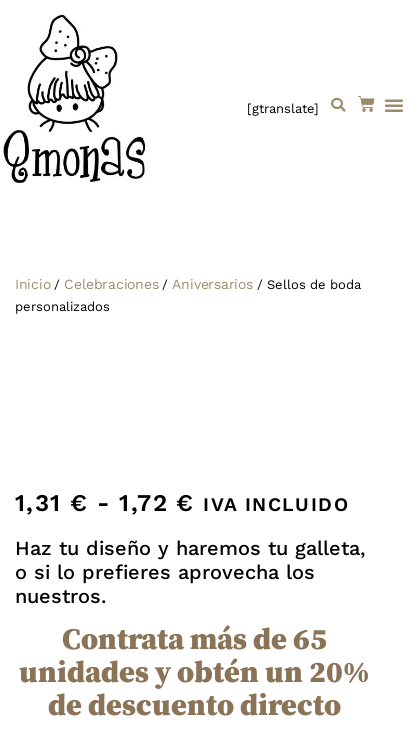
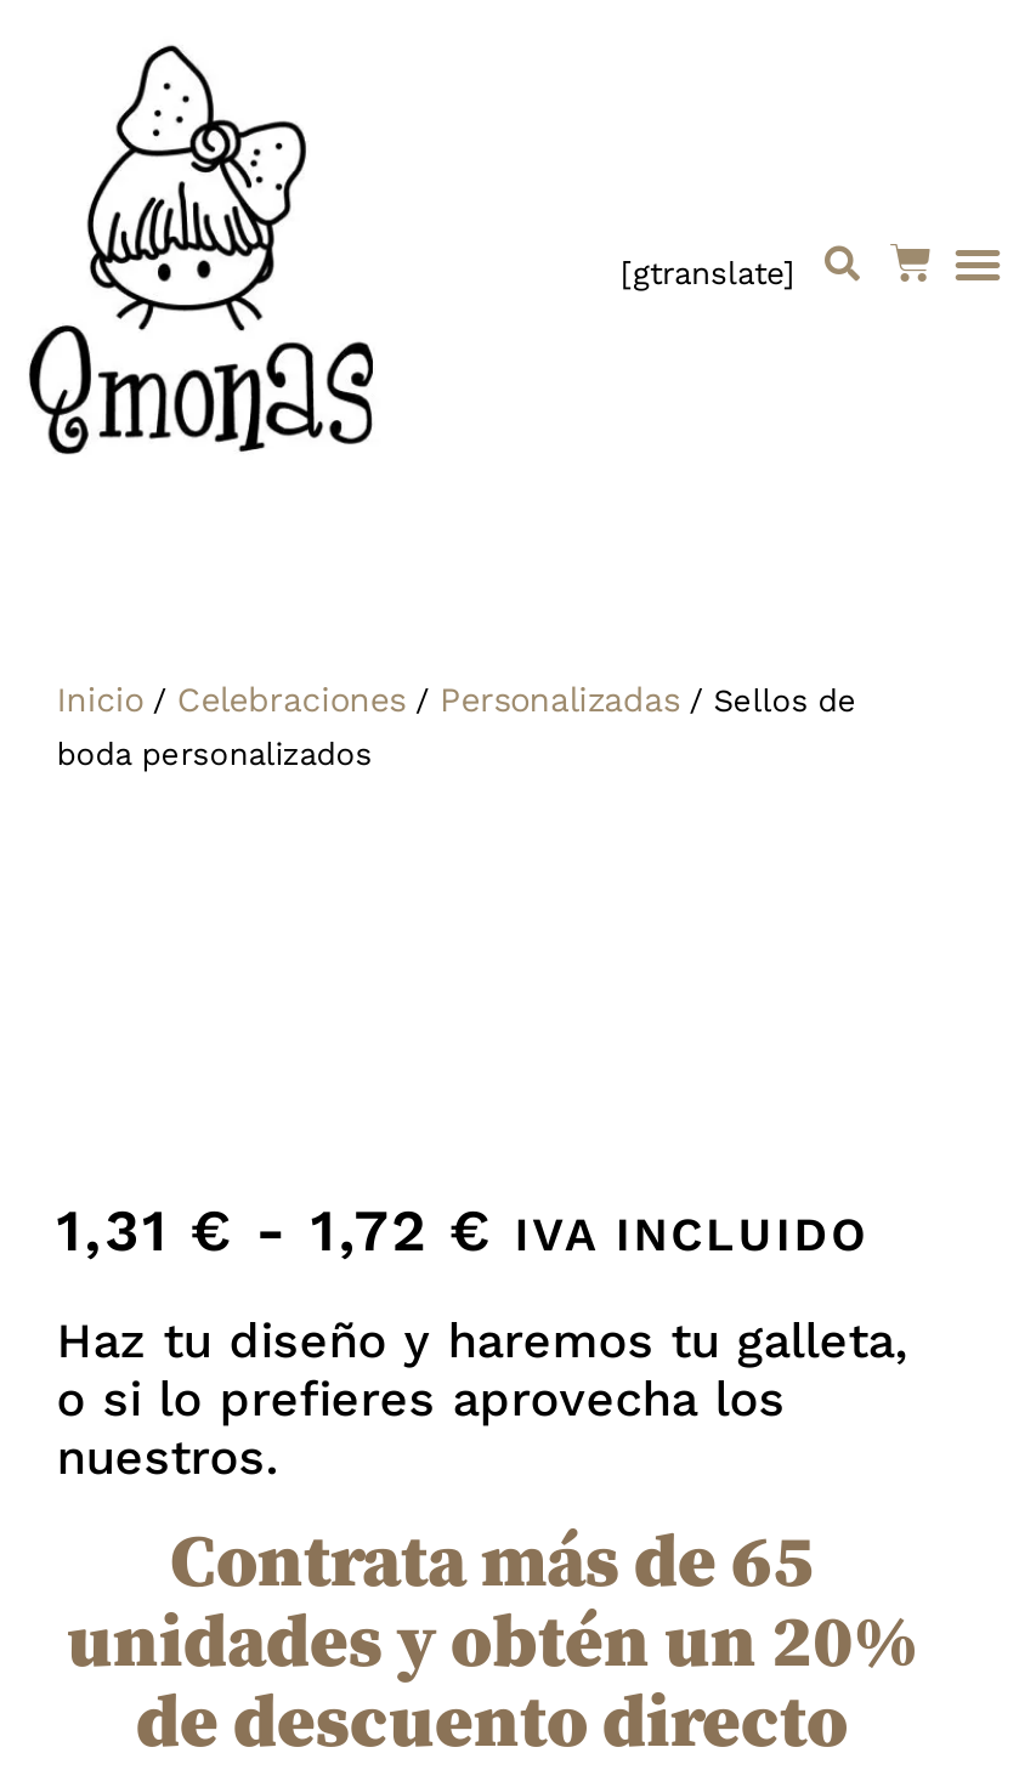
- Inicio / Celebraciones / Aniversarios / Sellos de boda
- personalizados
+ Inicio / Celebraciones / Personalizadas / Sellos de
+ boda personalizados
